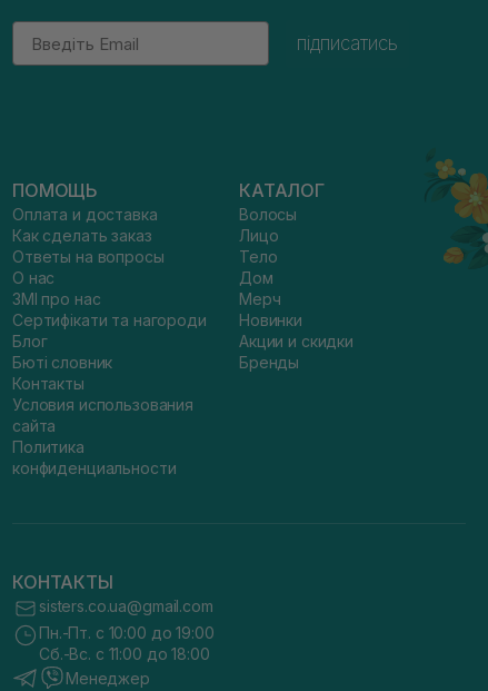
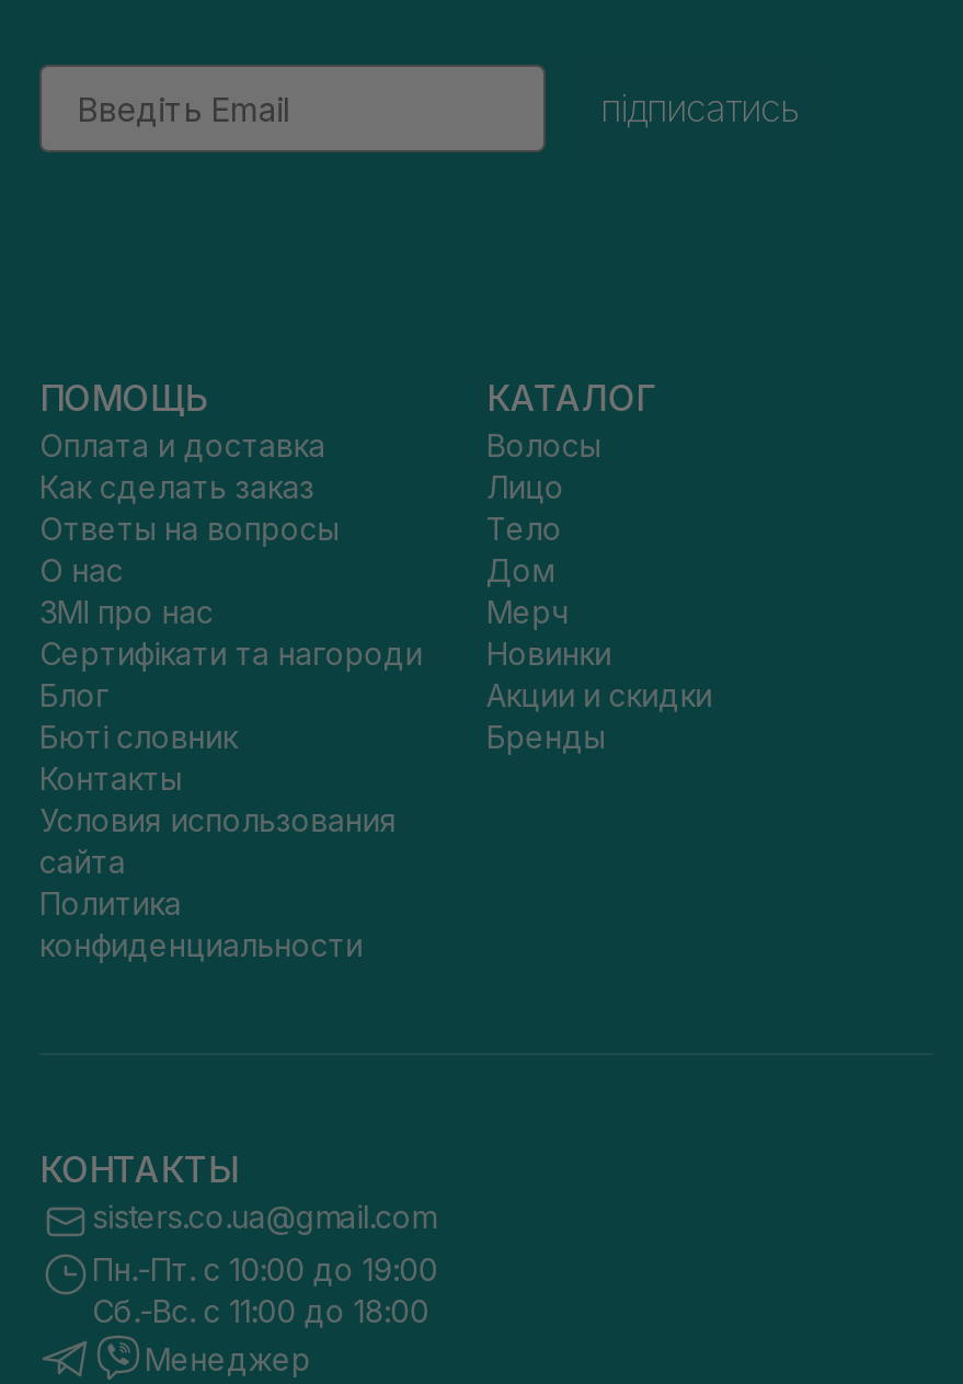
- [image]
